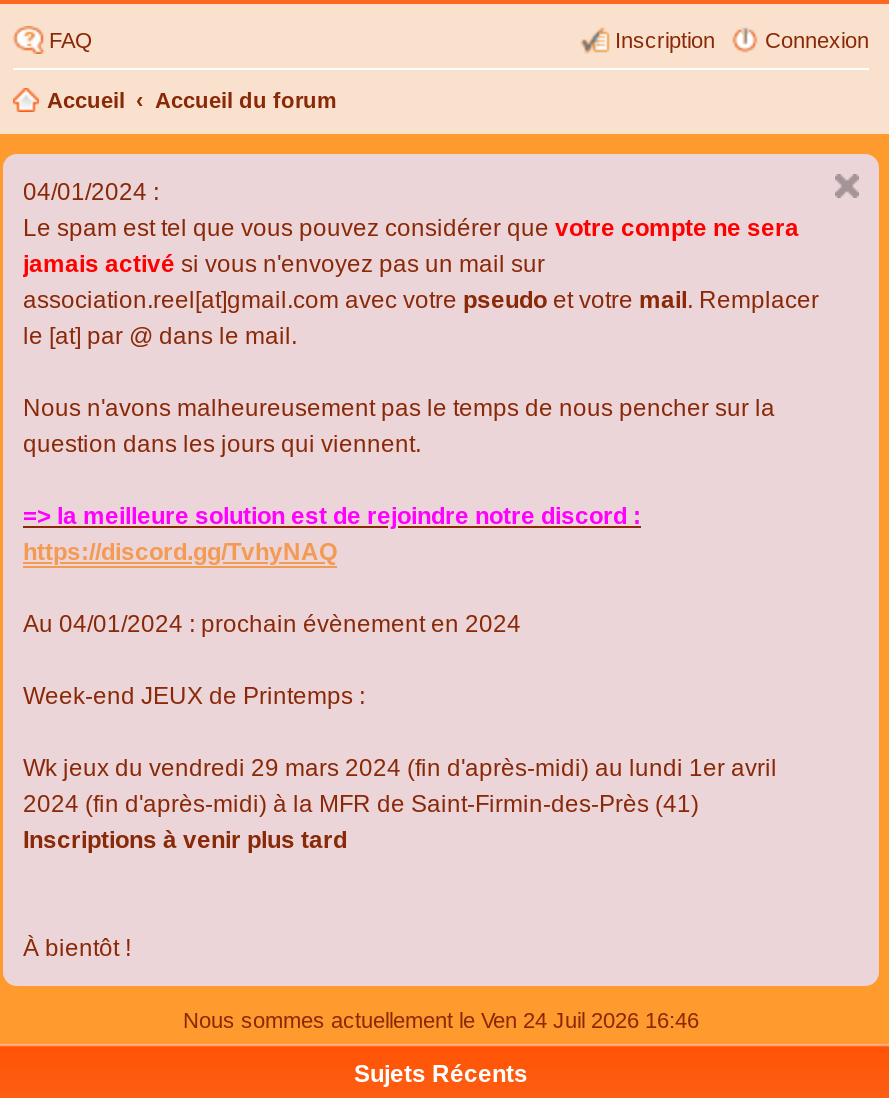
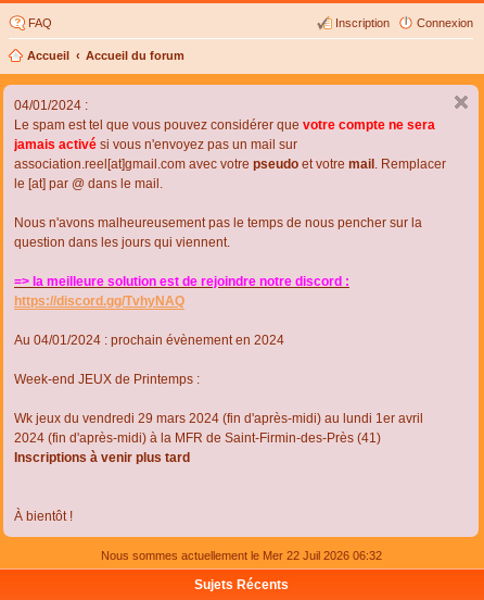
- Nous sommes actuellement le Ven 24 Juil 2026 16:46
+ Nous sommes actuellement le Mer 22 Juil 2026 06:32
